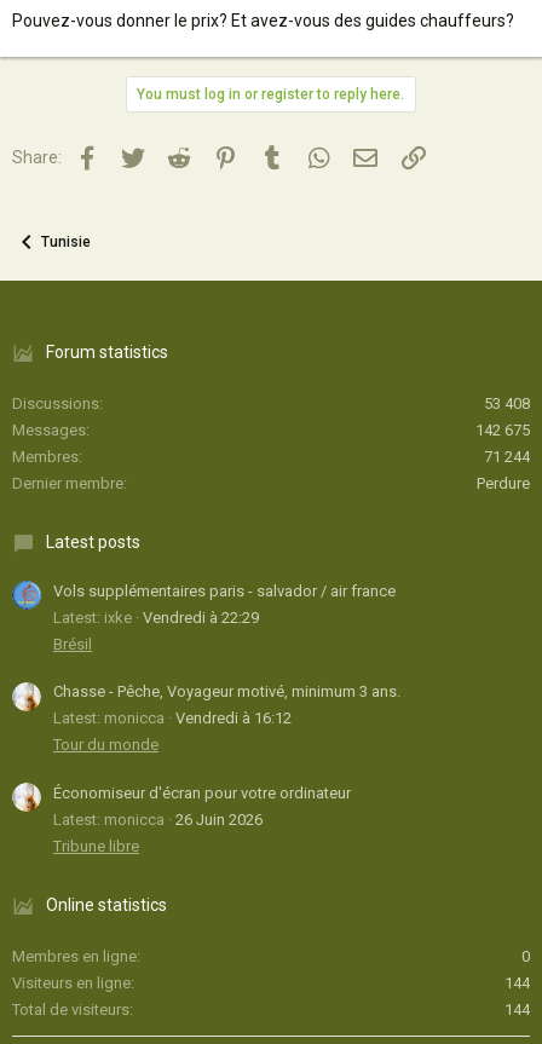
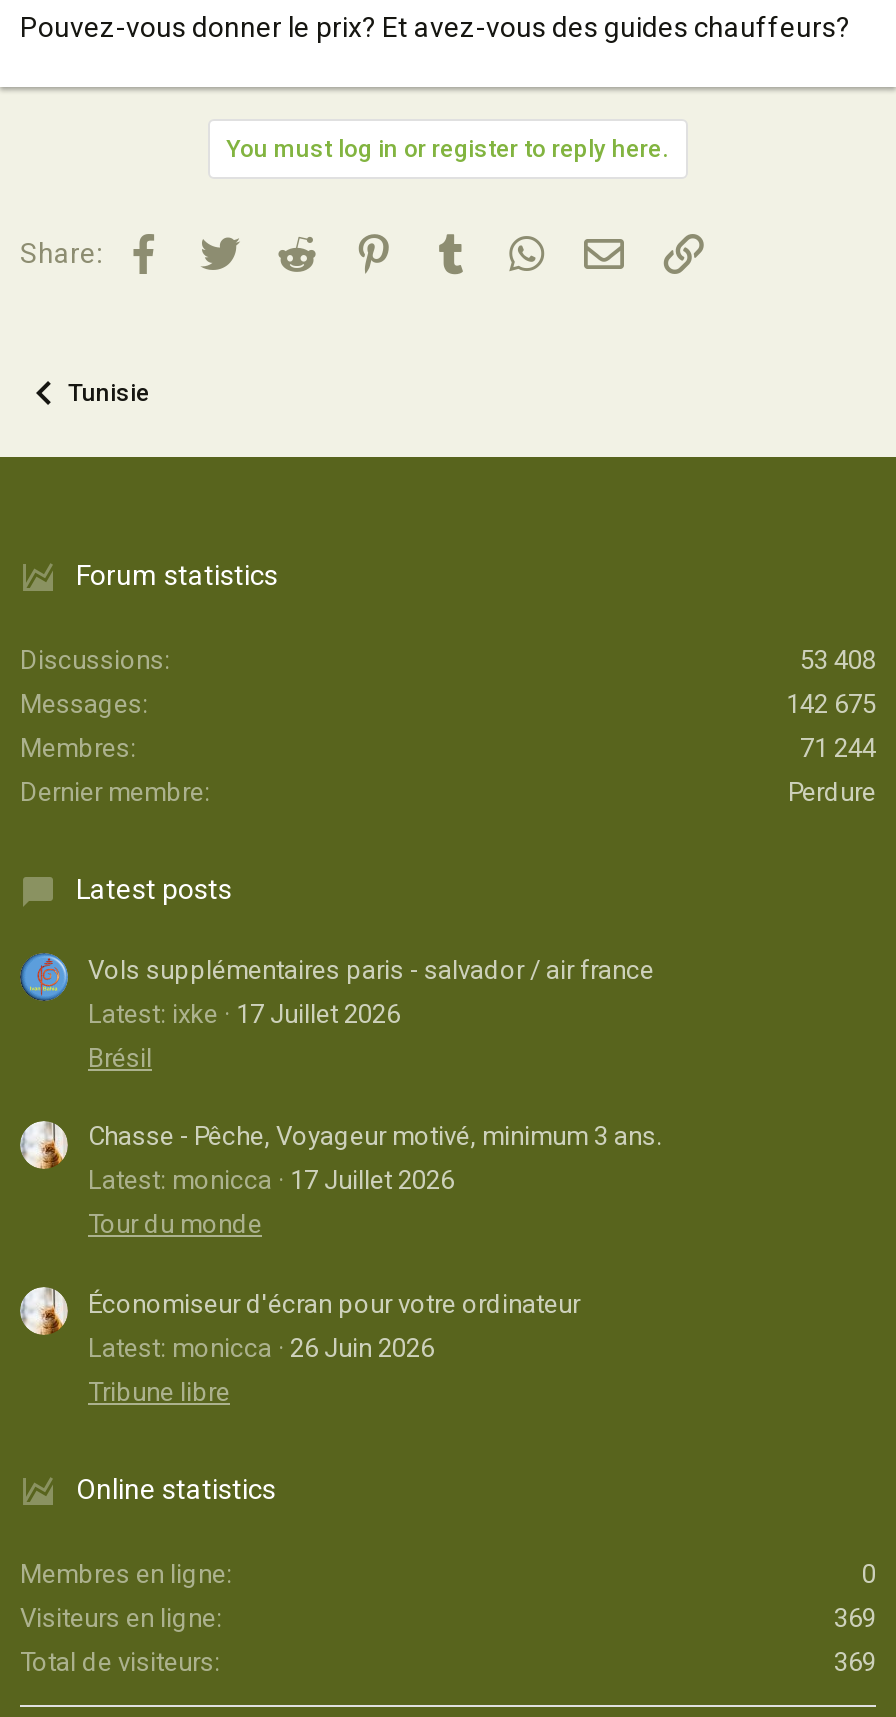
- Latest: ixke Vendredi à 22:29
+ Latest: ixke 17 Juillet 2026

- Latest: monicca Vendredi à 16:12
+ Latest: monicca 17 Juillet 2026

- 144
+ 369

- 144
+ 369
